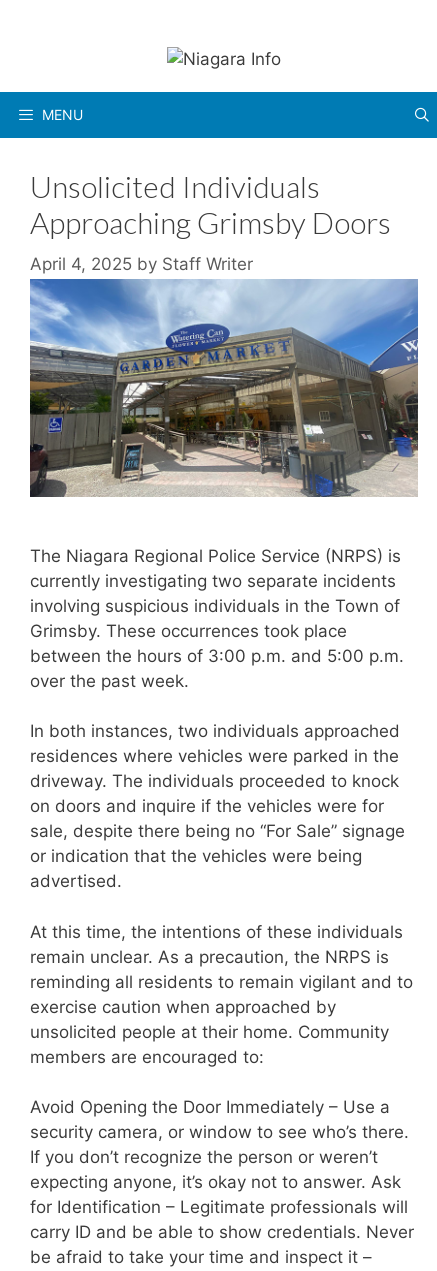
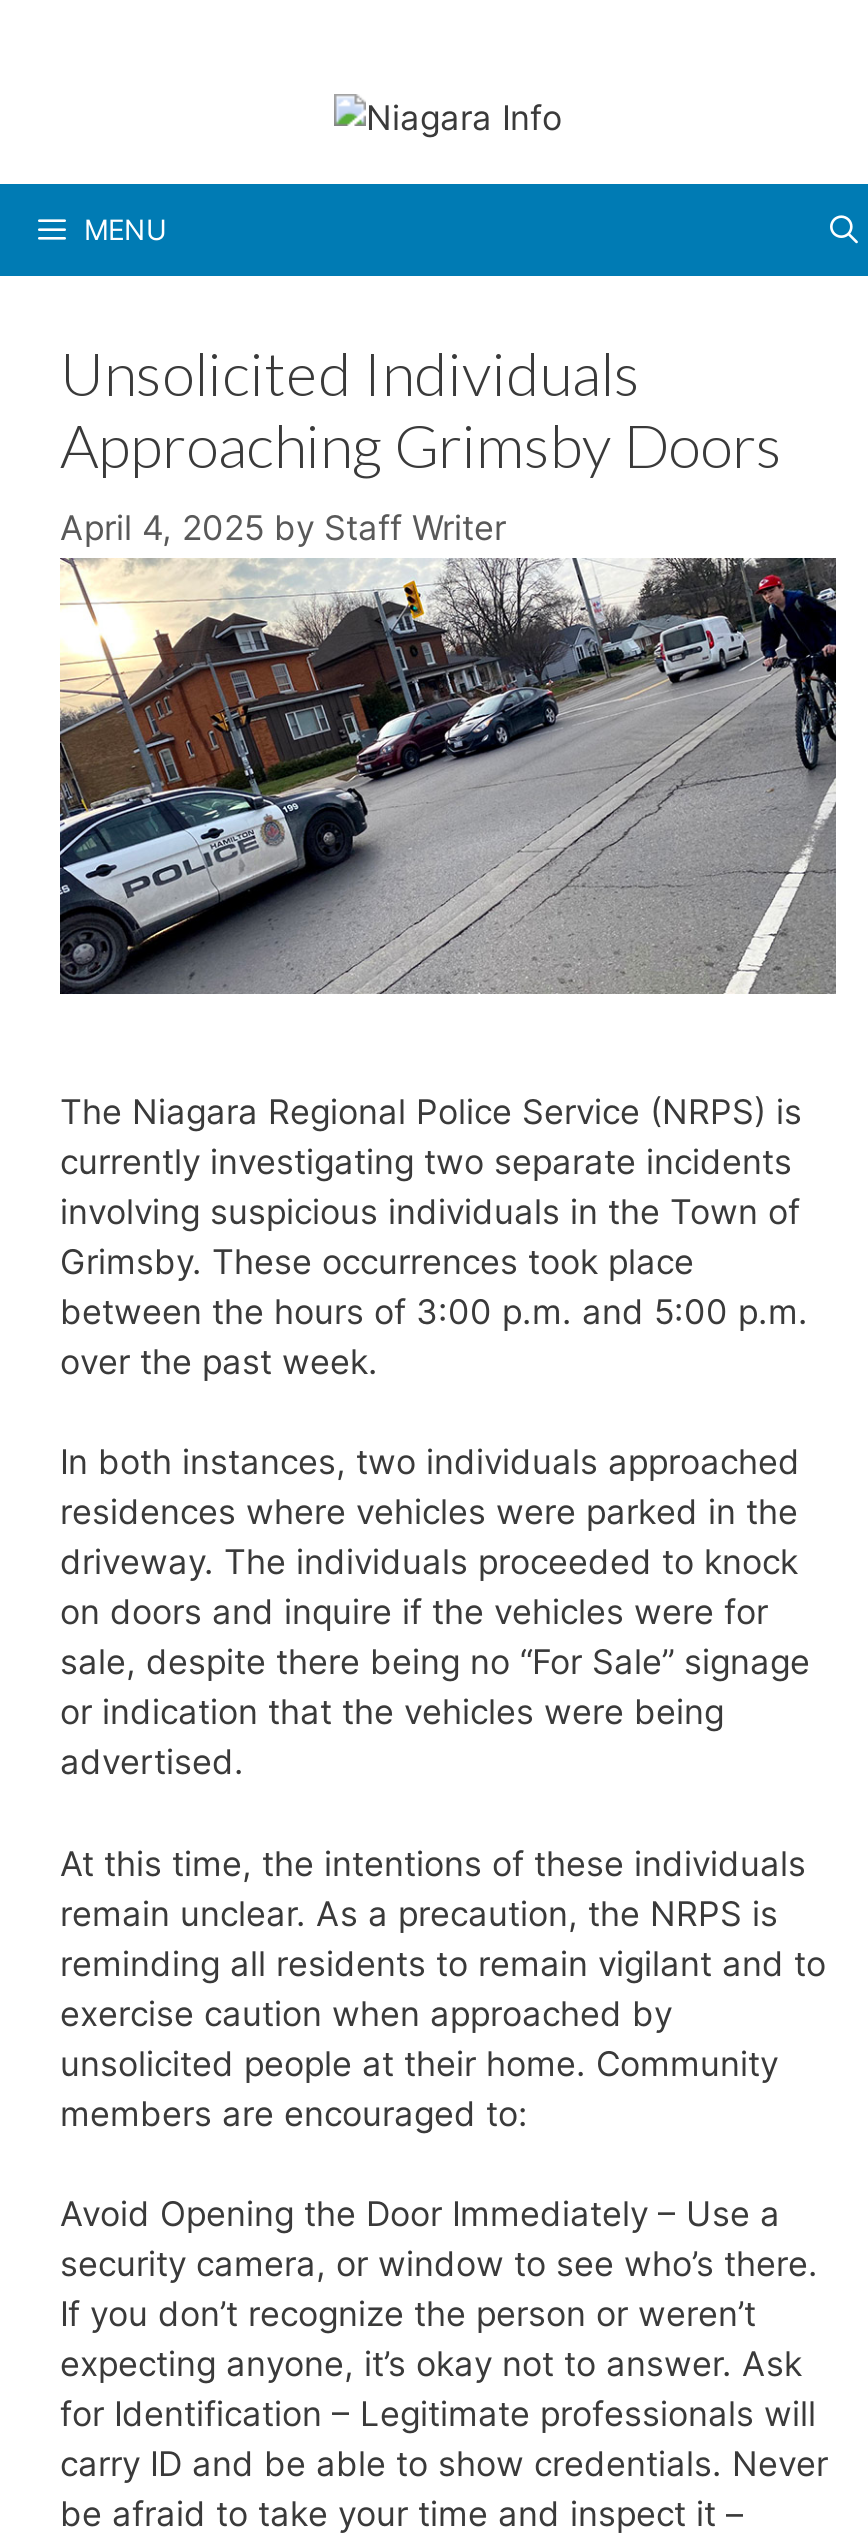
- [image]
+ [image]
